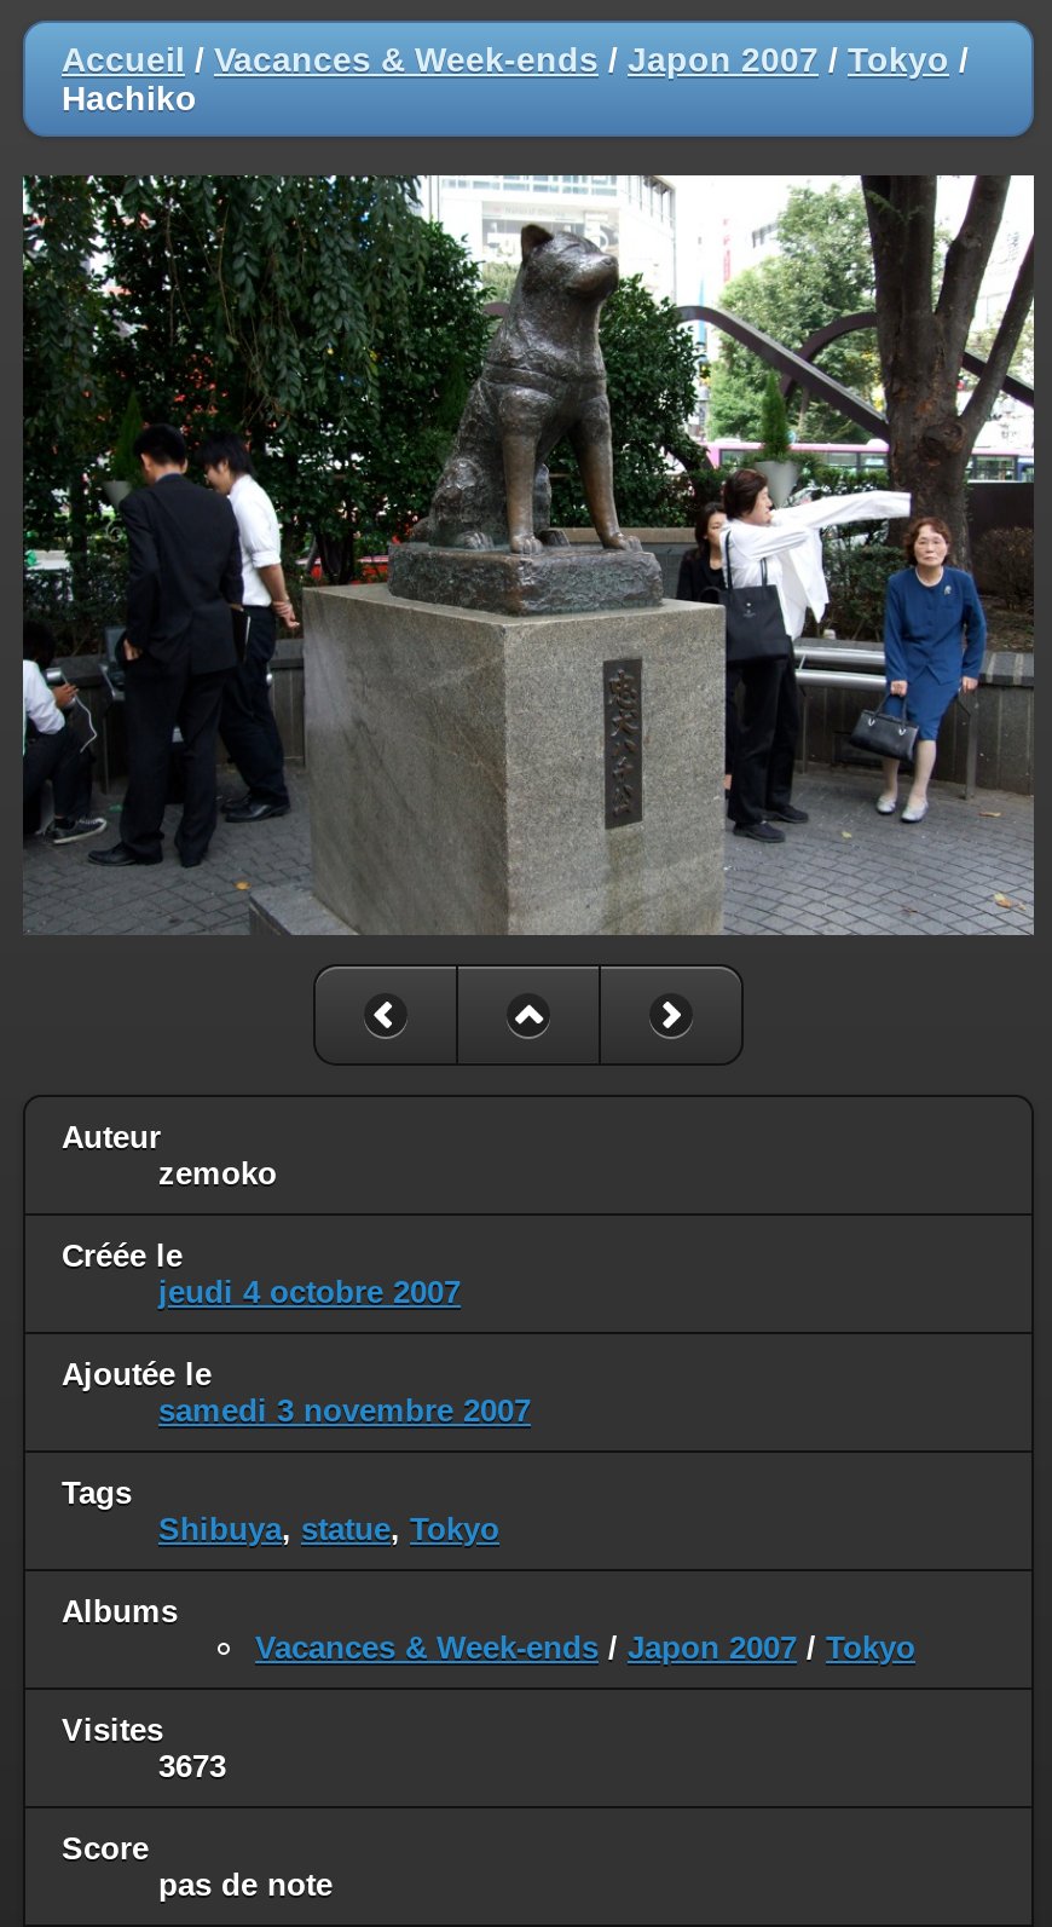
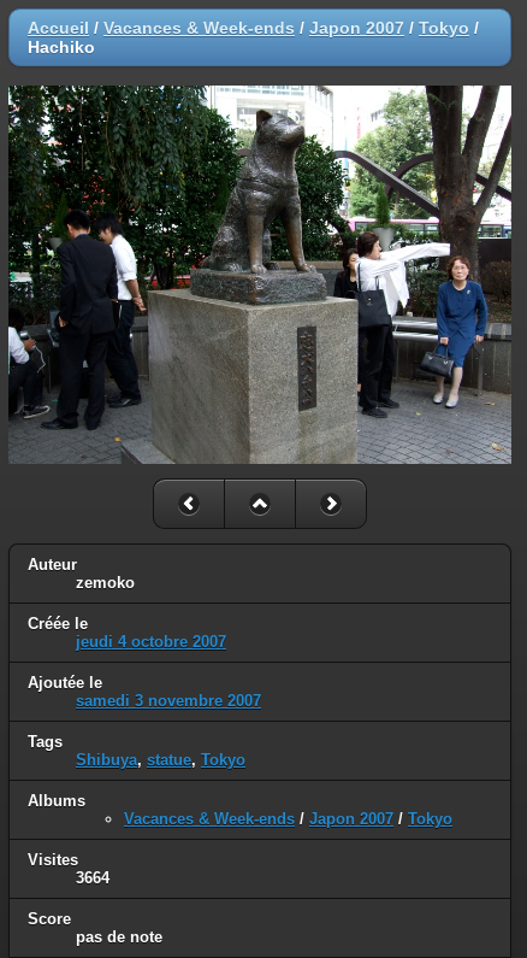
- 3673
+ 3664
